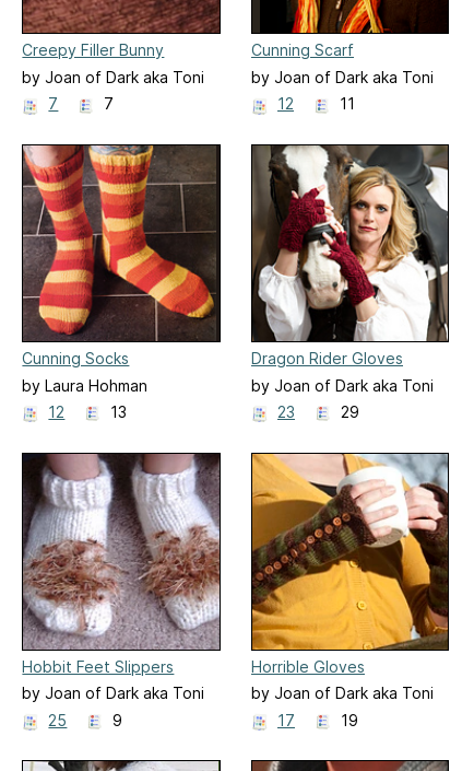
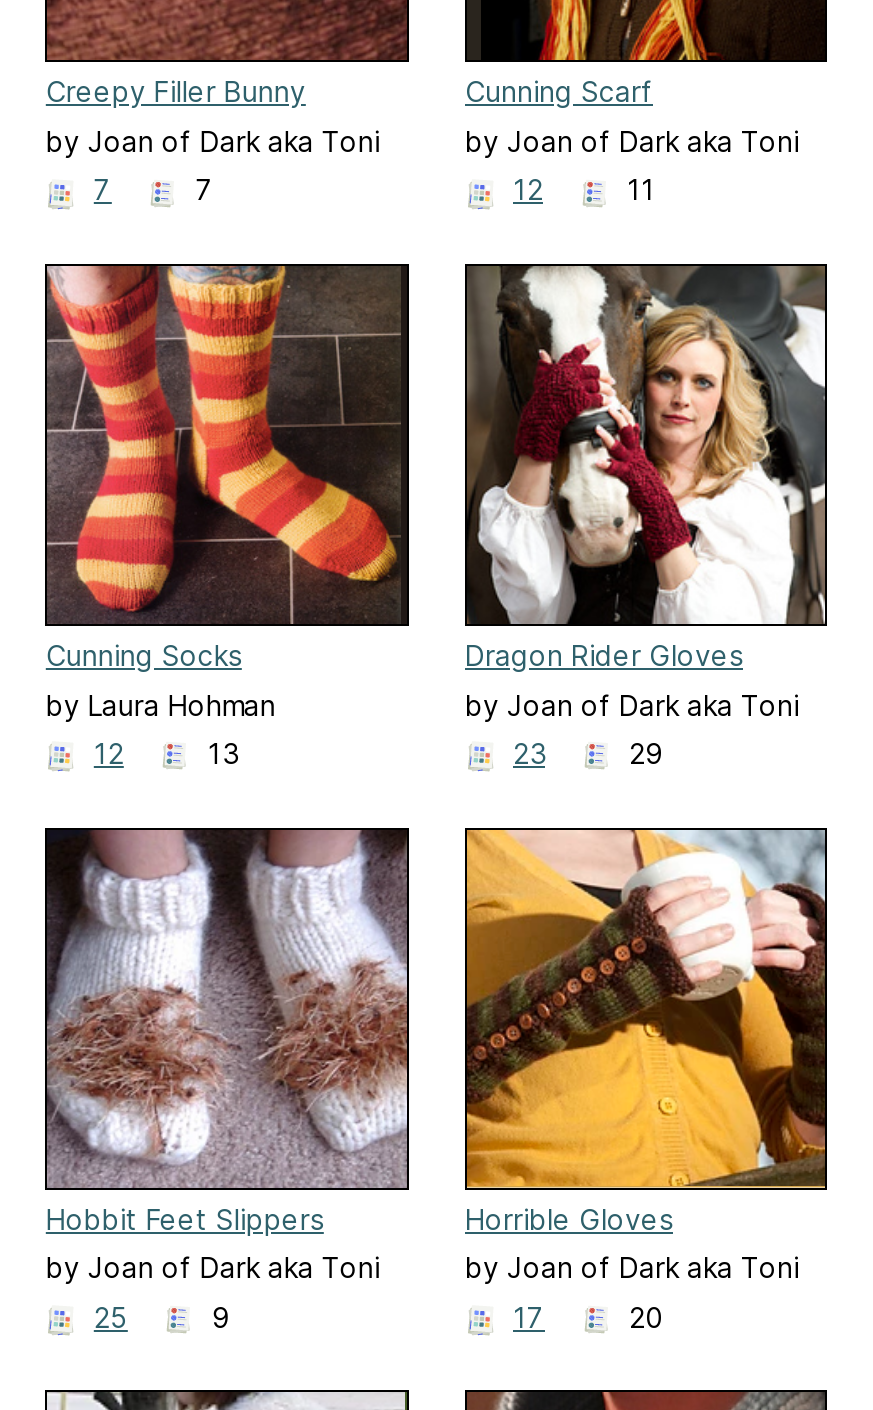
- 19
+ 20
